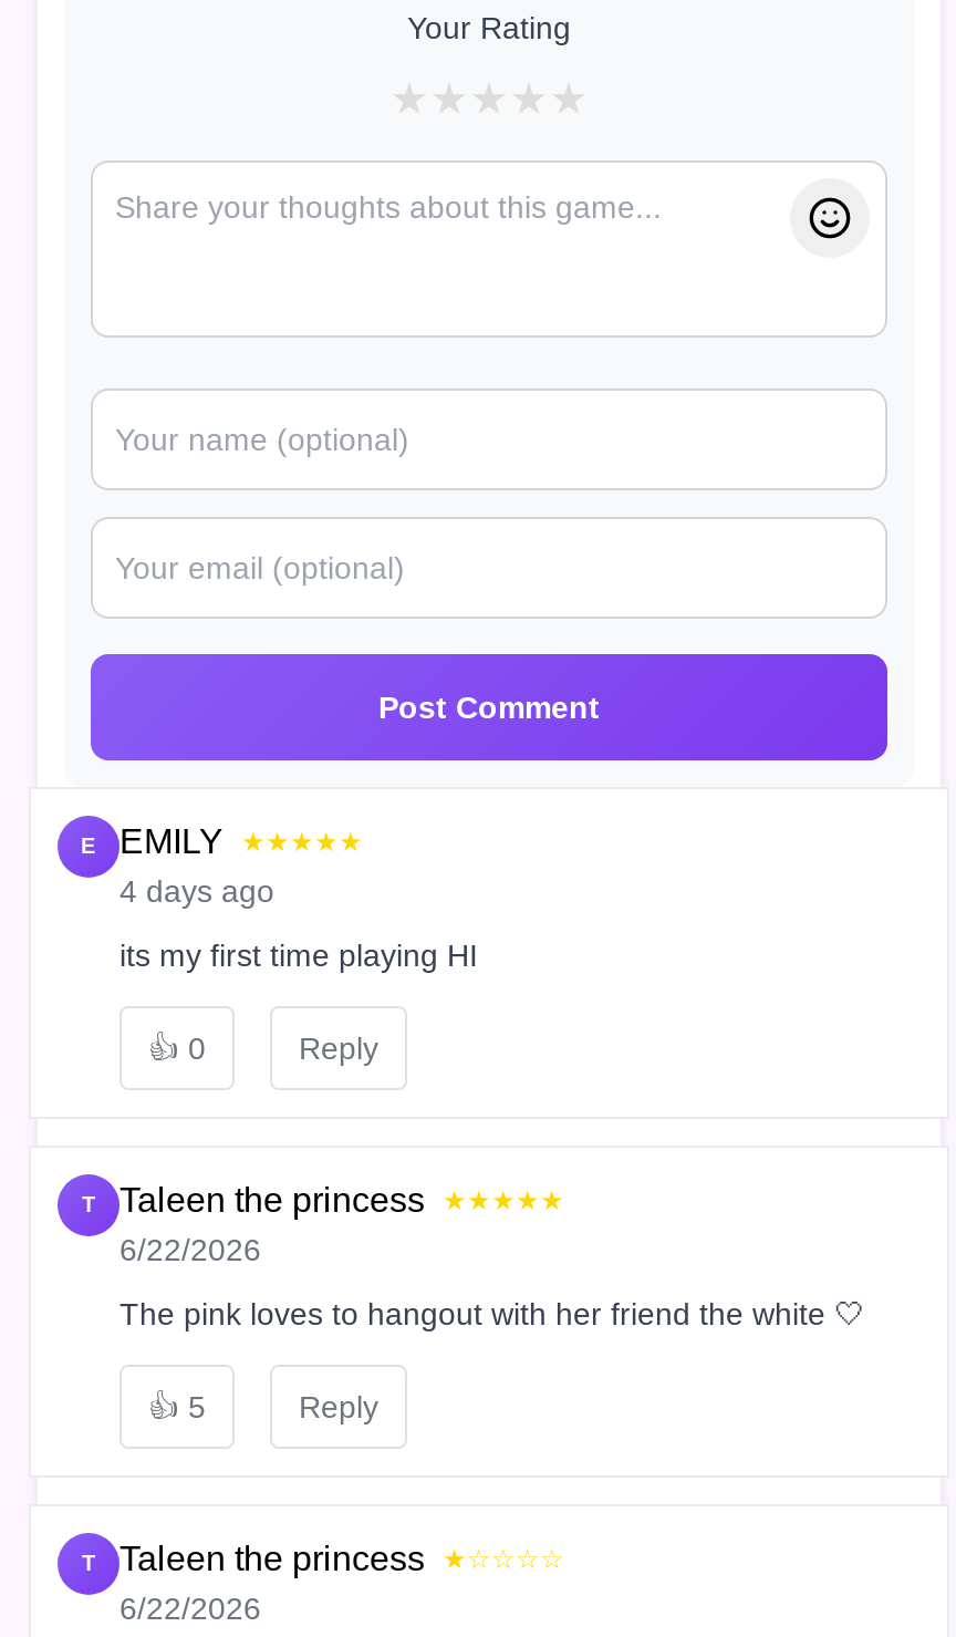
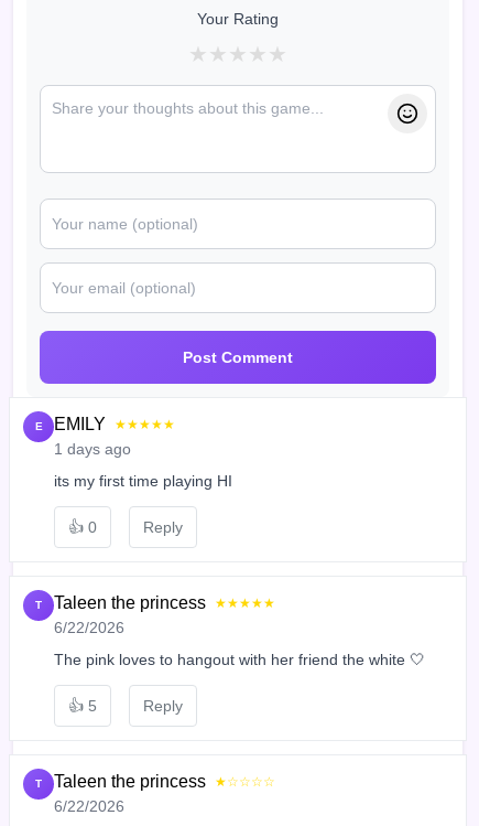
- 4 days ago
+ 1 days ago
